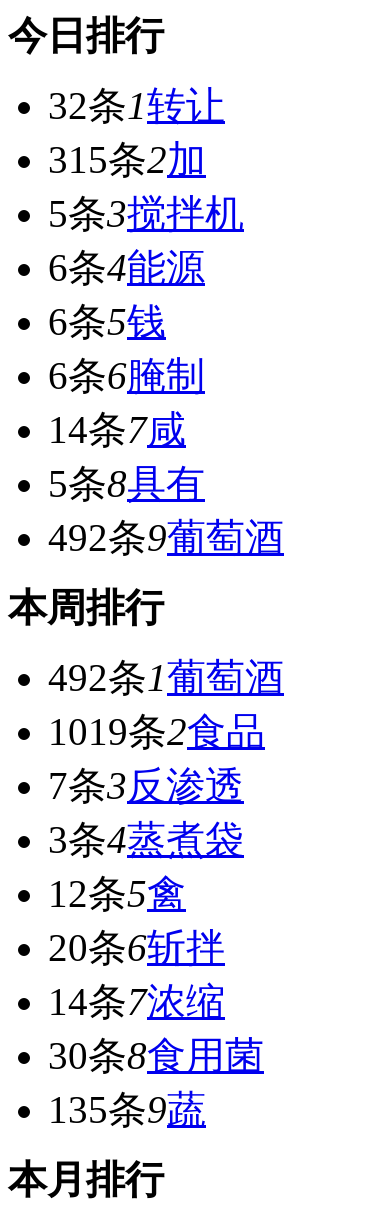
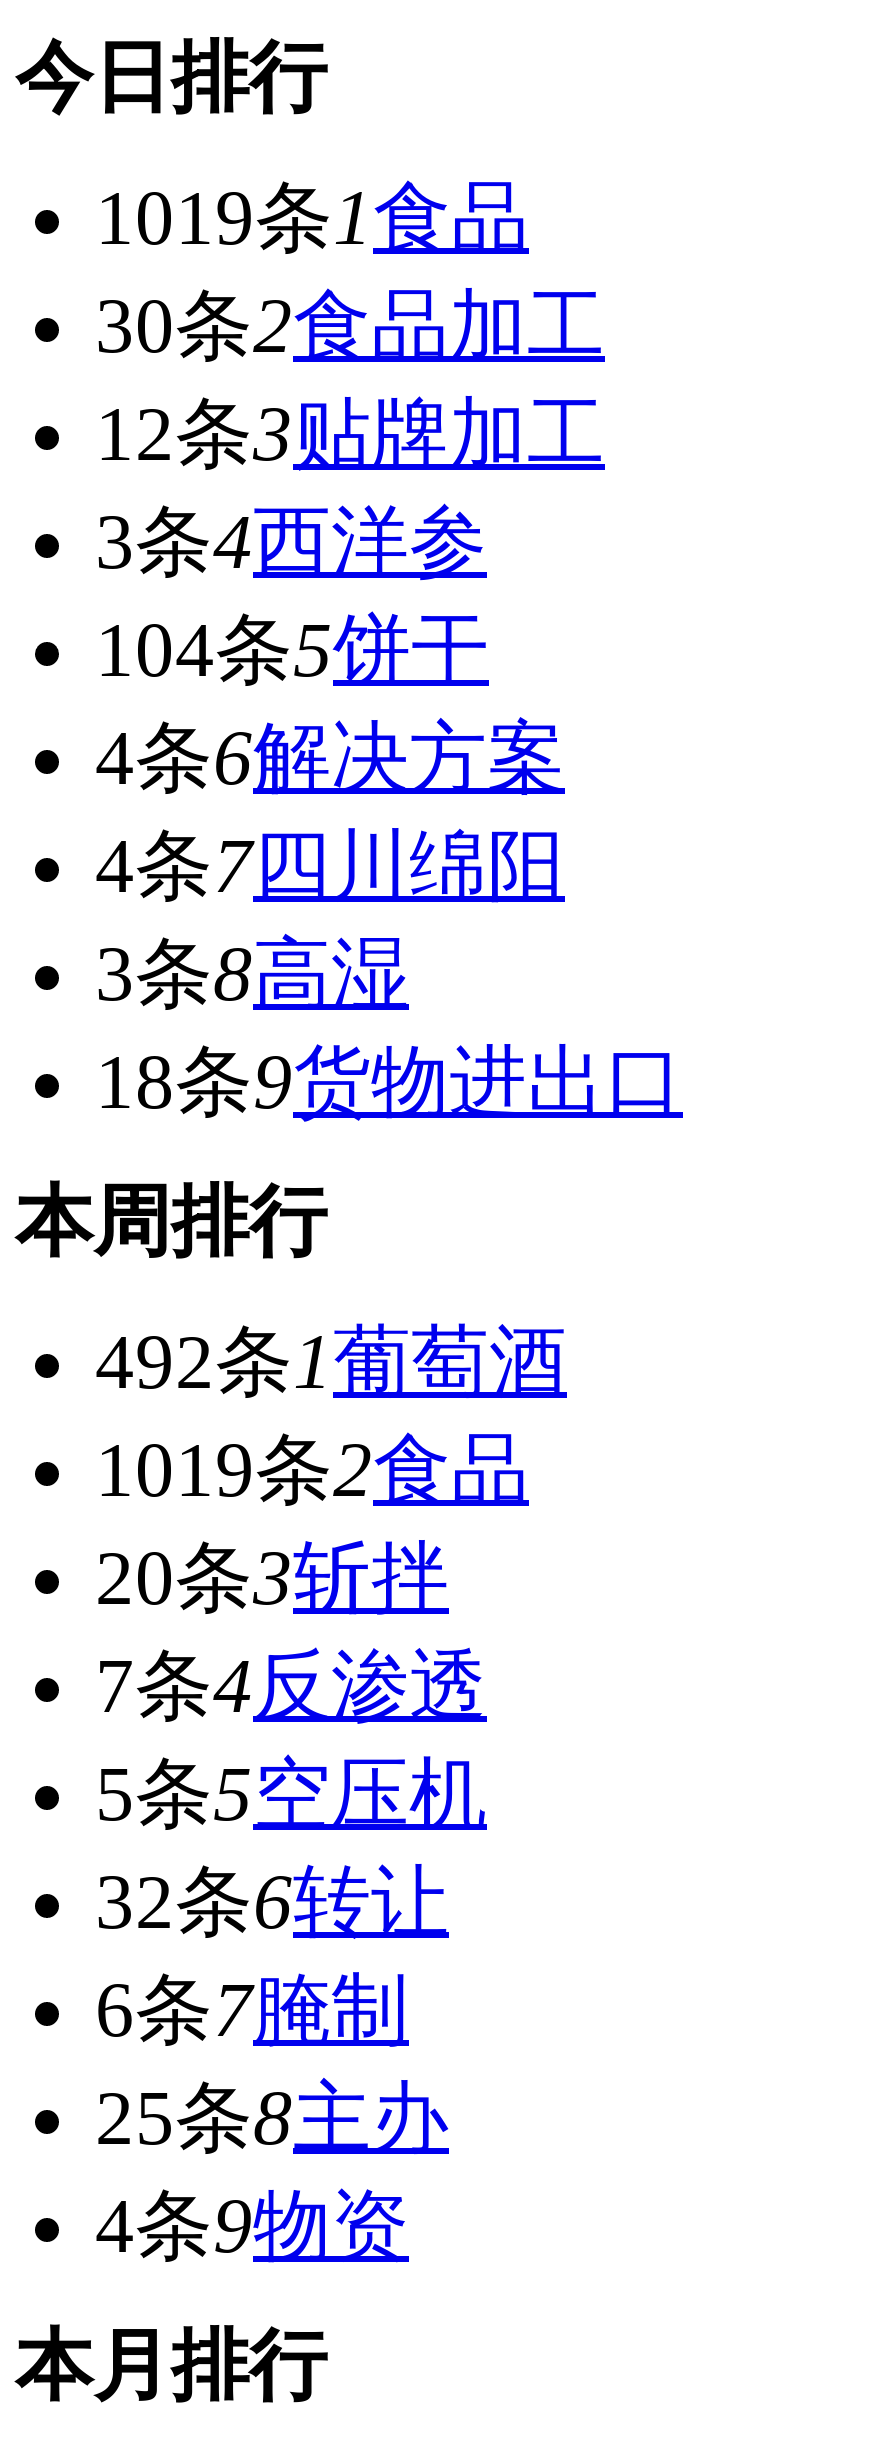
- 32条1转让
- 315条2加
- 5条3搅拌机
- 6条4能源
- 6条5钱
- 6条6腌制
- 14条7咸
- 5条8具有
- 492条9葡萄酒
+ 1019条1食品
+ 30条2食品加工
+ 12条3贴牌加工
+ 3条4西洋参
+ 104条5饼干
+ 4条6解决方案
+ 4条7四川绵阳
+ 3条8高湿
+ 18条9货物进出口

- 7条3反渗透
- 3条4蒸煮袋
- 12条5禽
- 20条6斩拌
- 14条7浓缩
- 30条8食用菌
- 135条9蔬
+ 20条3斩拌
+ 7条4反渗透
+ 5条5空压机
+ 32条6转让
+ 6条7腌制
+ 25条8主办
+ 4条9物资
